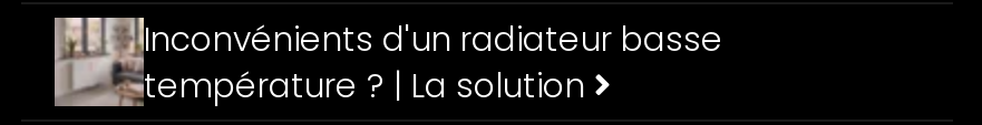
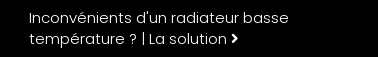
- [image]
